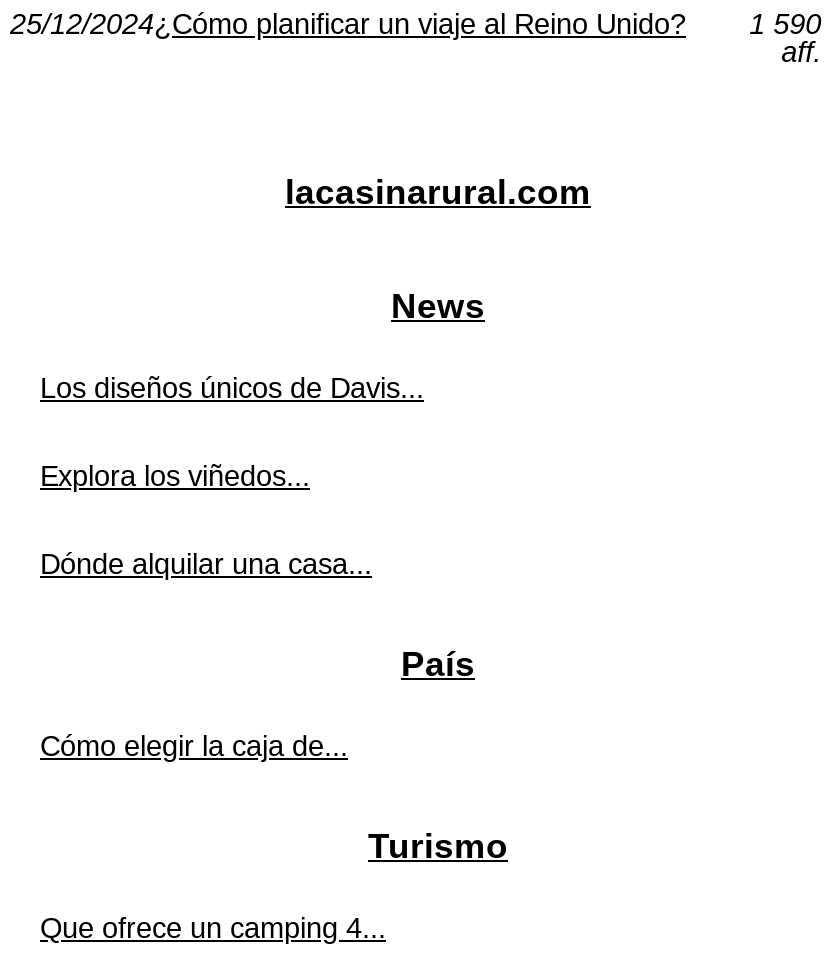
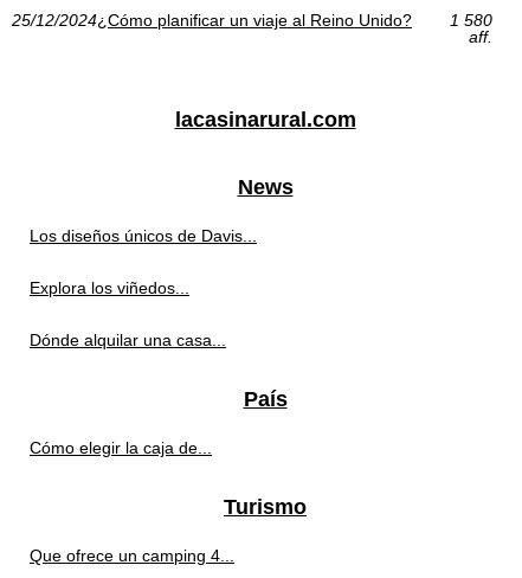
- 25/12/2024¿Cómo planificar un viaje al Reino Unido? 1 590
+ 25/12/2024¿Cómo planificar un viaje al Reino Unido? 1 580
